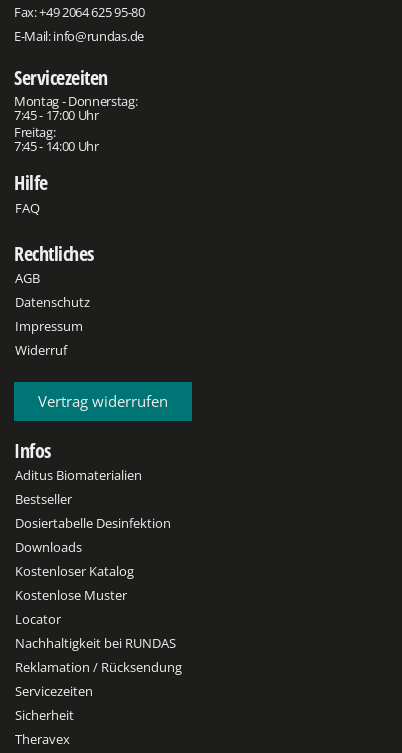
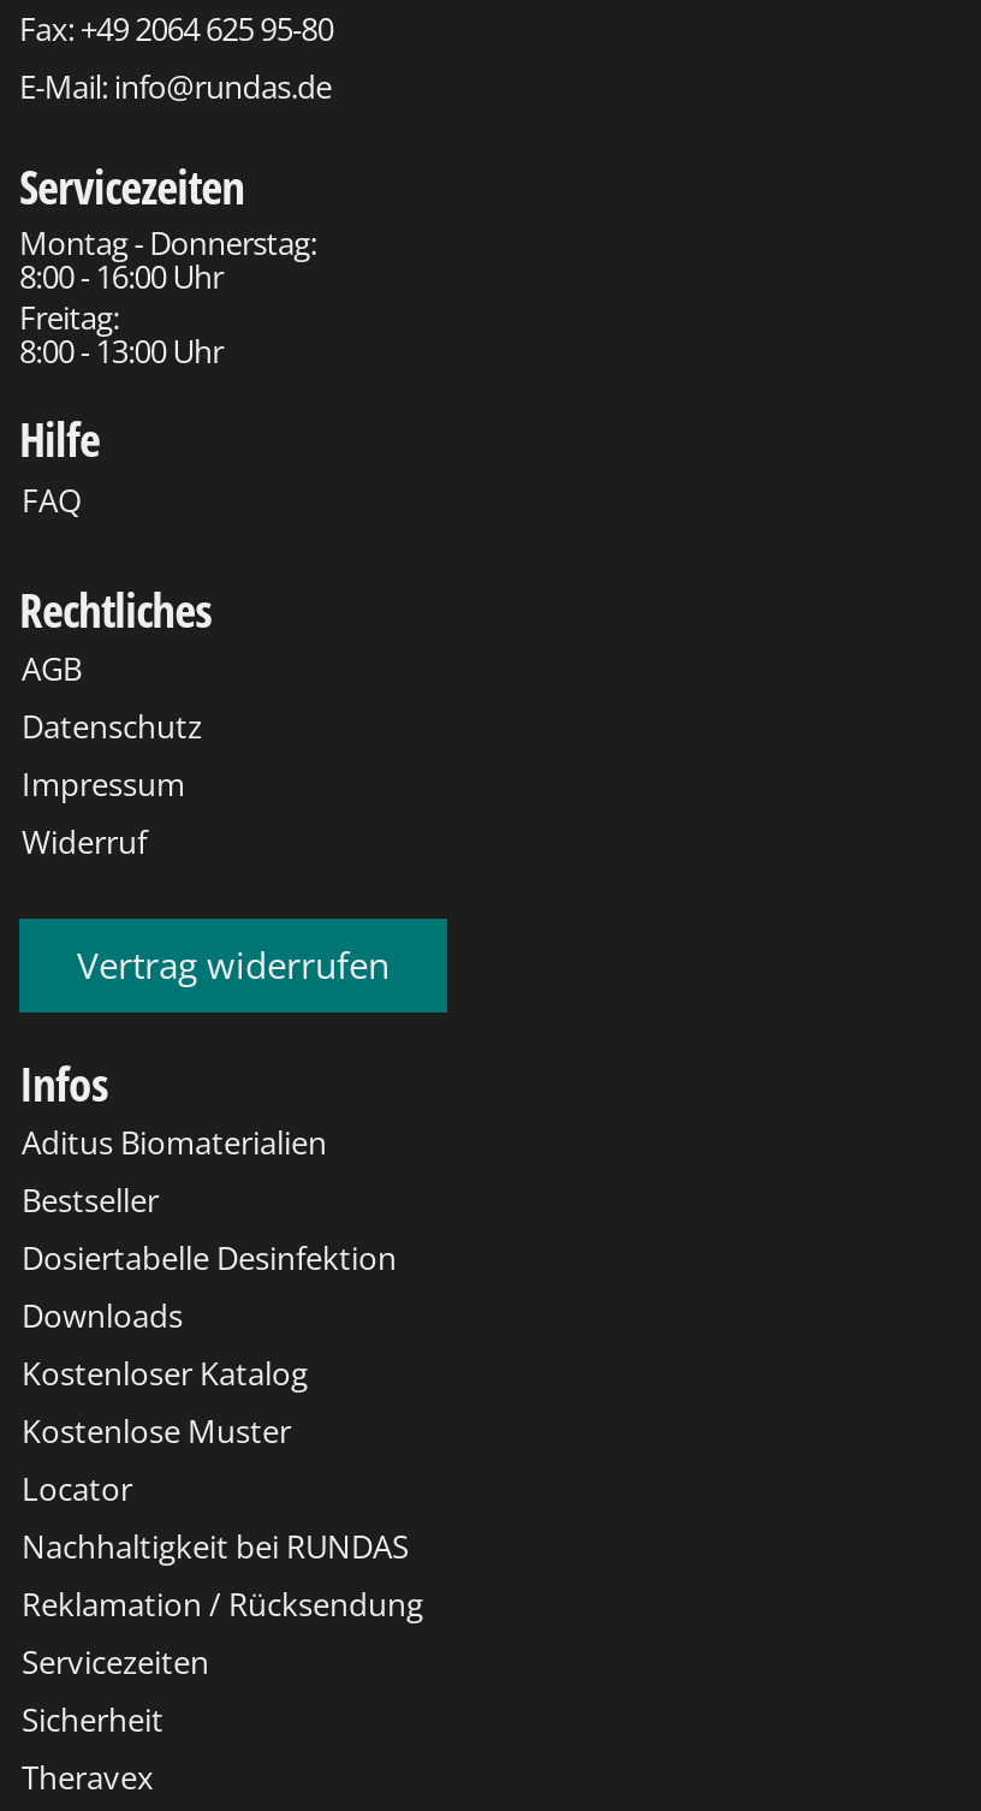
- 7:45 - 17:00 Uhr
+ 8:00 - 16:00 Uhr

- 7:45 - 14:00 Uhr
+ 8:00 - 13:00 Uhr
